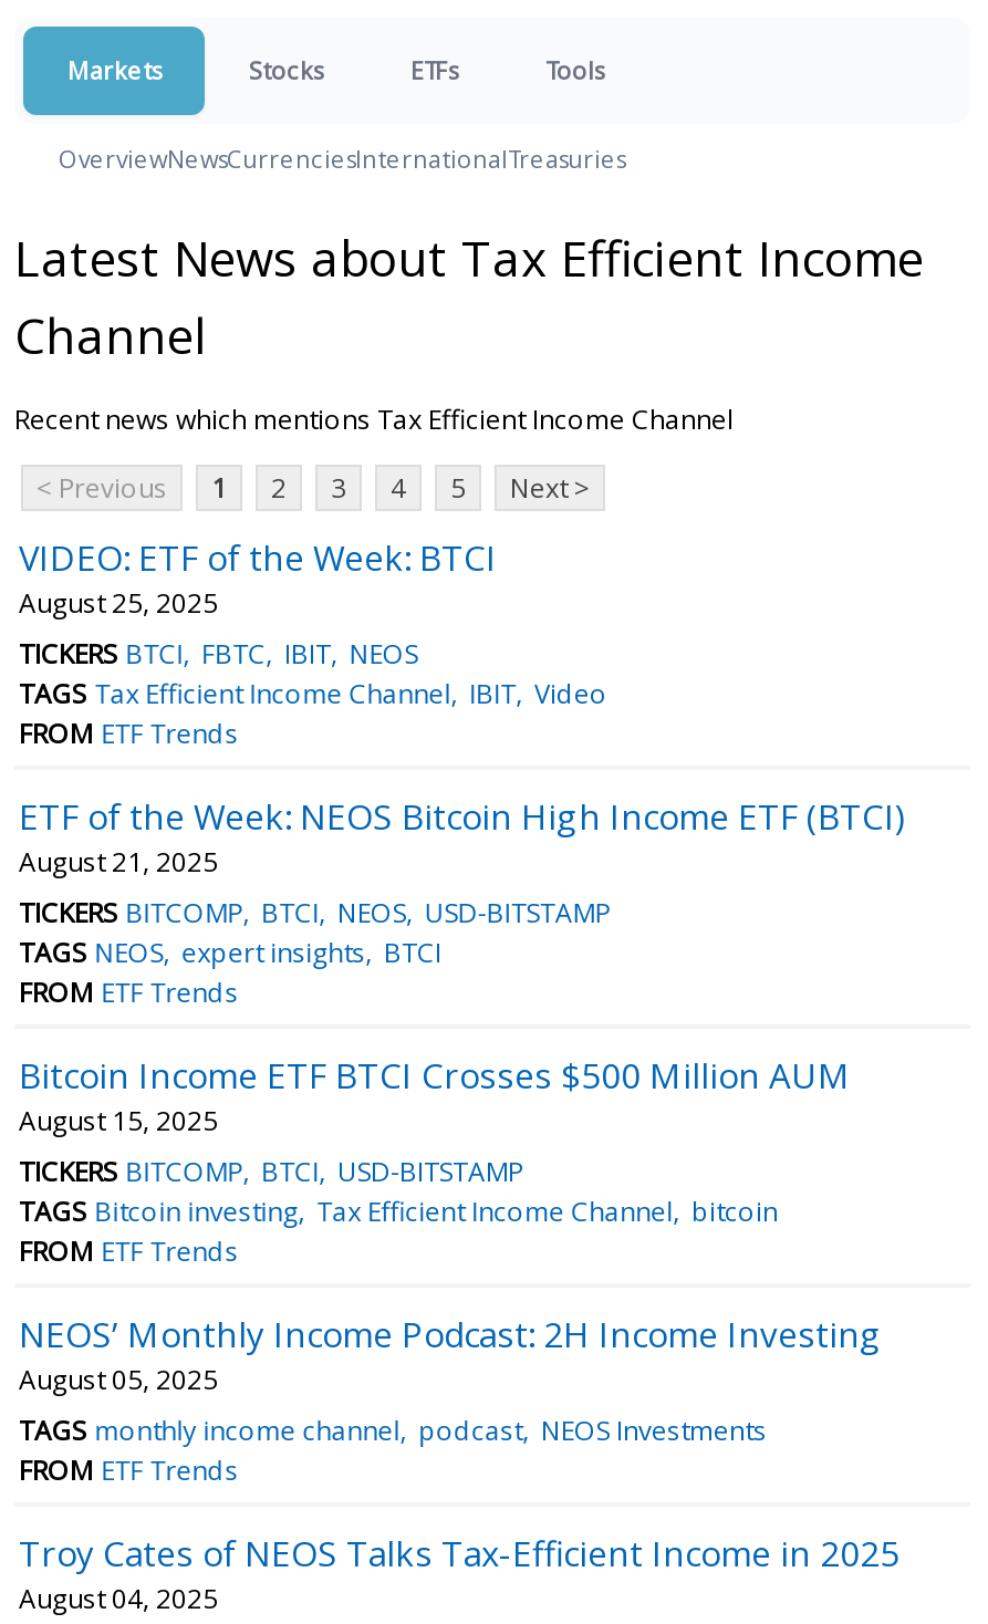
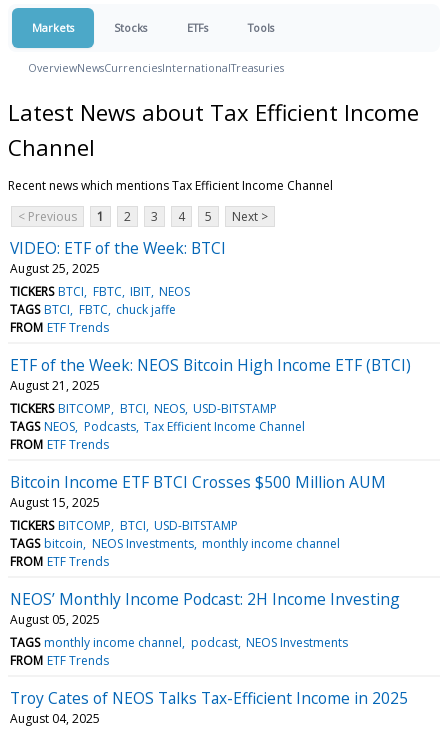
- TAGS Tax Efficient Income Channel IBIT Video
+ TAGS BTCI FBTC chuck jaffe

- TAGS NEOS expert insights BTCI
+ TAGS NEOS Podcasts Tax Efficient Income Channel

- TAGS Bitcoin investing Tax Efficient Income Channel bitcoin
+ TAGS bitcoin NEOS Investments monthly income channel
